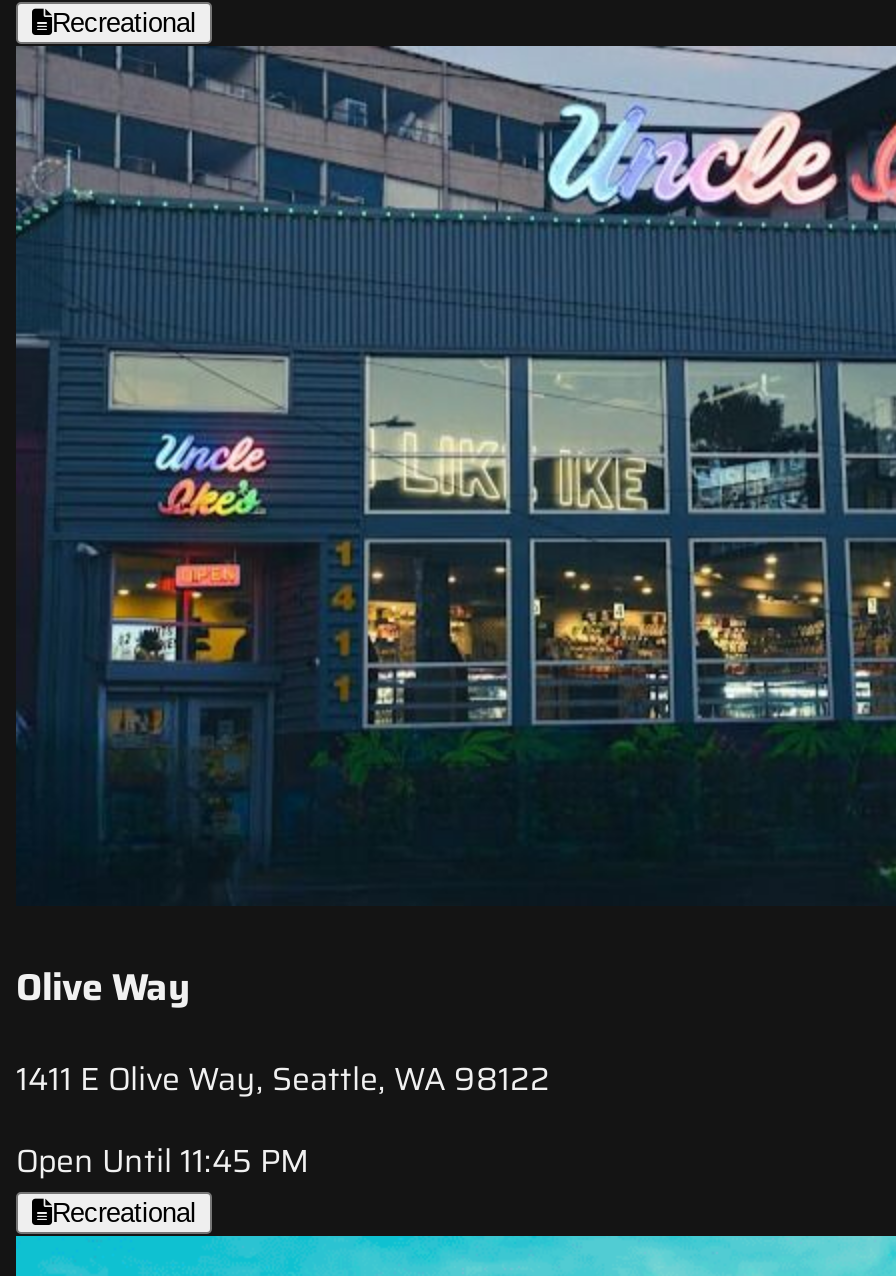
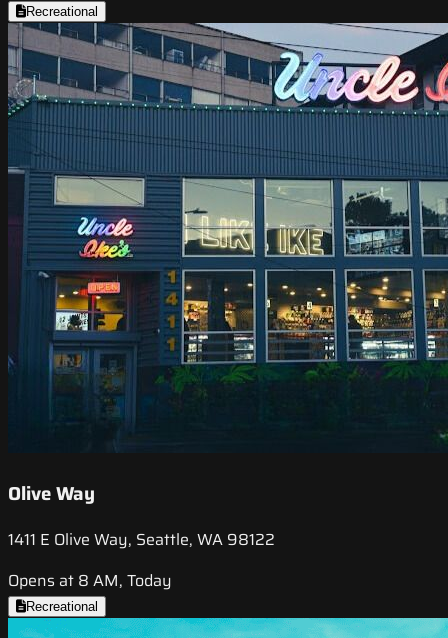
- Open Until 11:45 PM
+ Opens at 8 AM, Today
